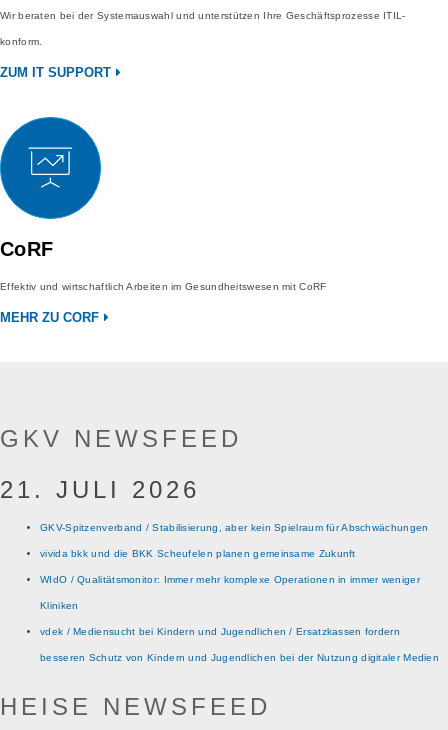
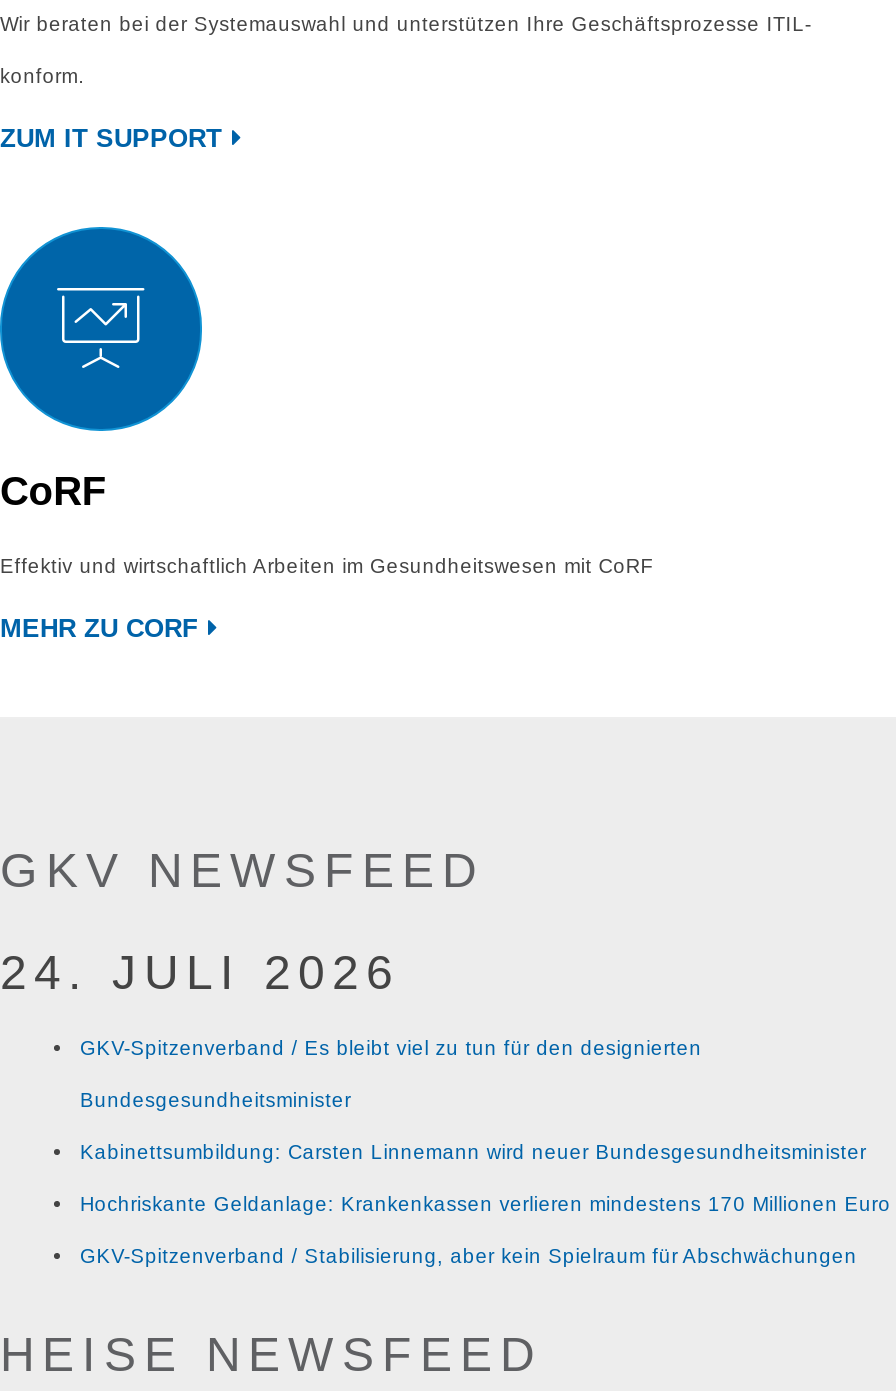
- 21. JULI 2026
+ 24. JULI 2026
+ GKV-Spitzenverband / Es bleibt viel zu tun für den designierten
+ Bundesgesundheitsminister
+ Kabinettsumbildung: Carsten Linnemann wird neuer Bundesgesundheitsminister
+ Hochriskante Geldanlage: Krankenkassen verlieren mindestens 170 Millionen Euro

moved down: GKV-Spitzenverband / Stabilisierung, aber kein Spielraum für Abschwächungen

- vivida bkk und die BKK Scheufelen planen gemeinsame Zukunft
- WIdO / Qualitätsmonitor: Immer mehr komplexe Operationen in immer weniger
- Kliniken
- vdek / Mediensucht bei Kindern und Jugendlichen / Ersatzkassen fordern
- besseren Schutz von Kindern und Jugendlichen bei der Nutzung digitaler Medien
